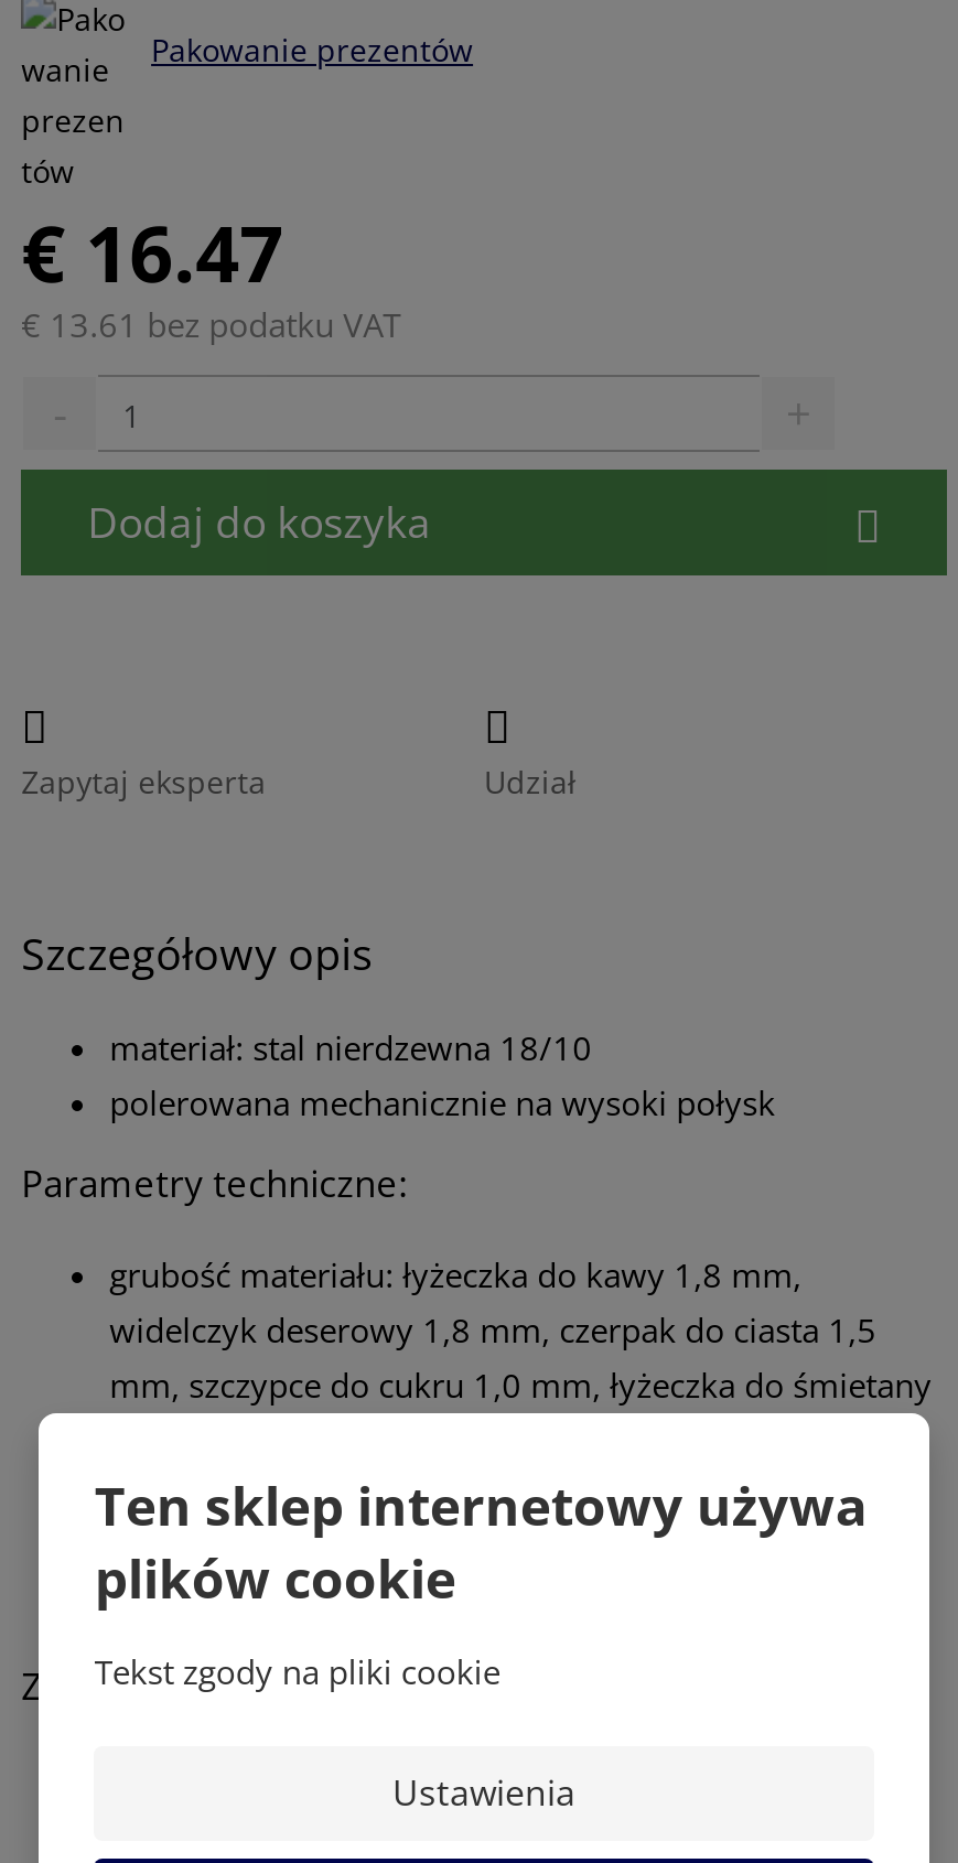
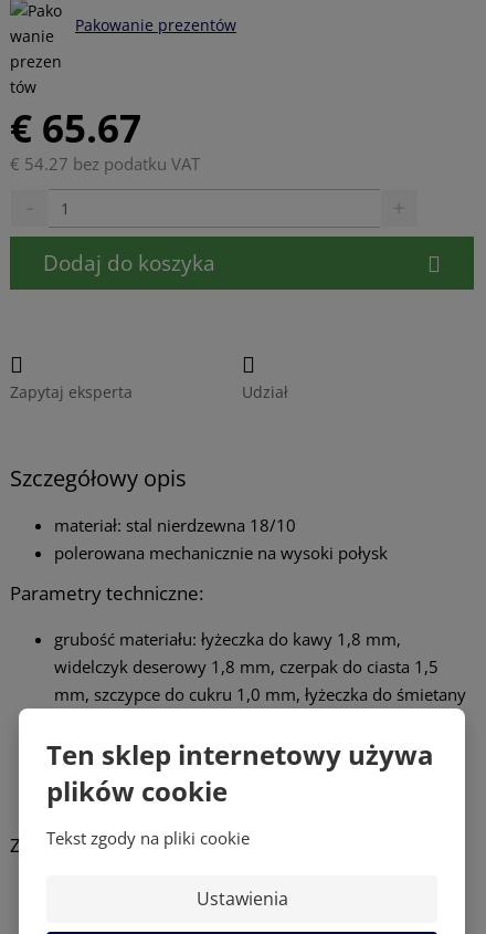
- € 16.47
+ € 65.67

- € 13.61 bez podatku VAT
+ € 54.27 bez podatku VAT
